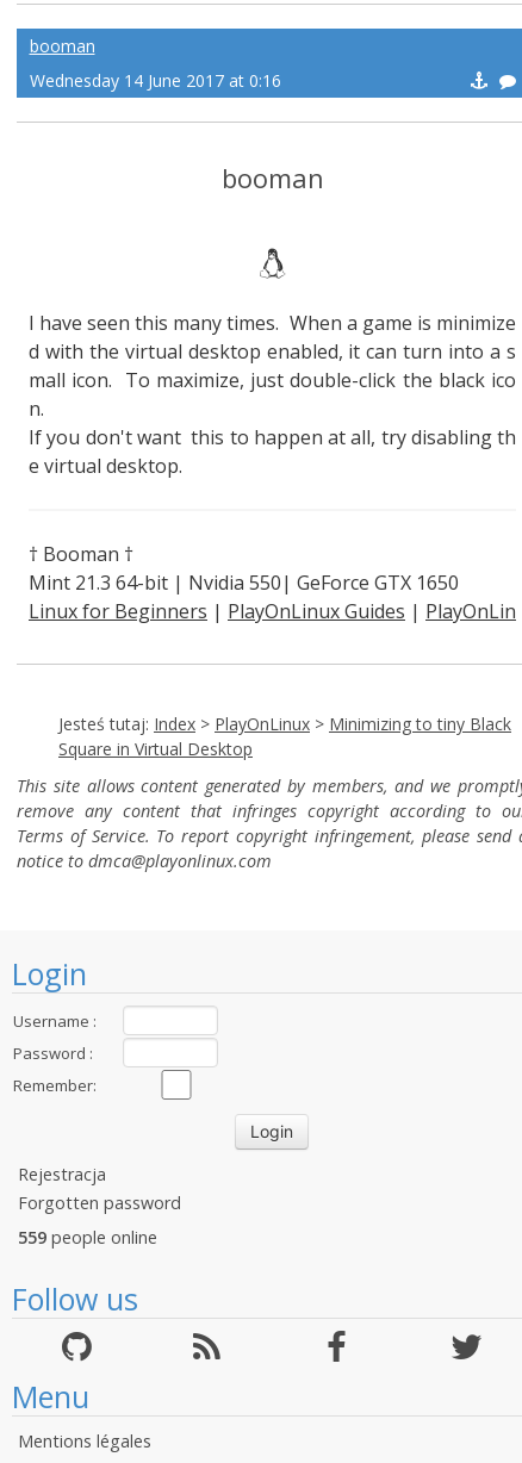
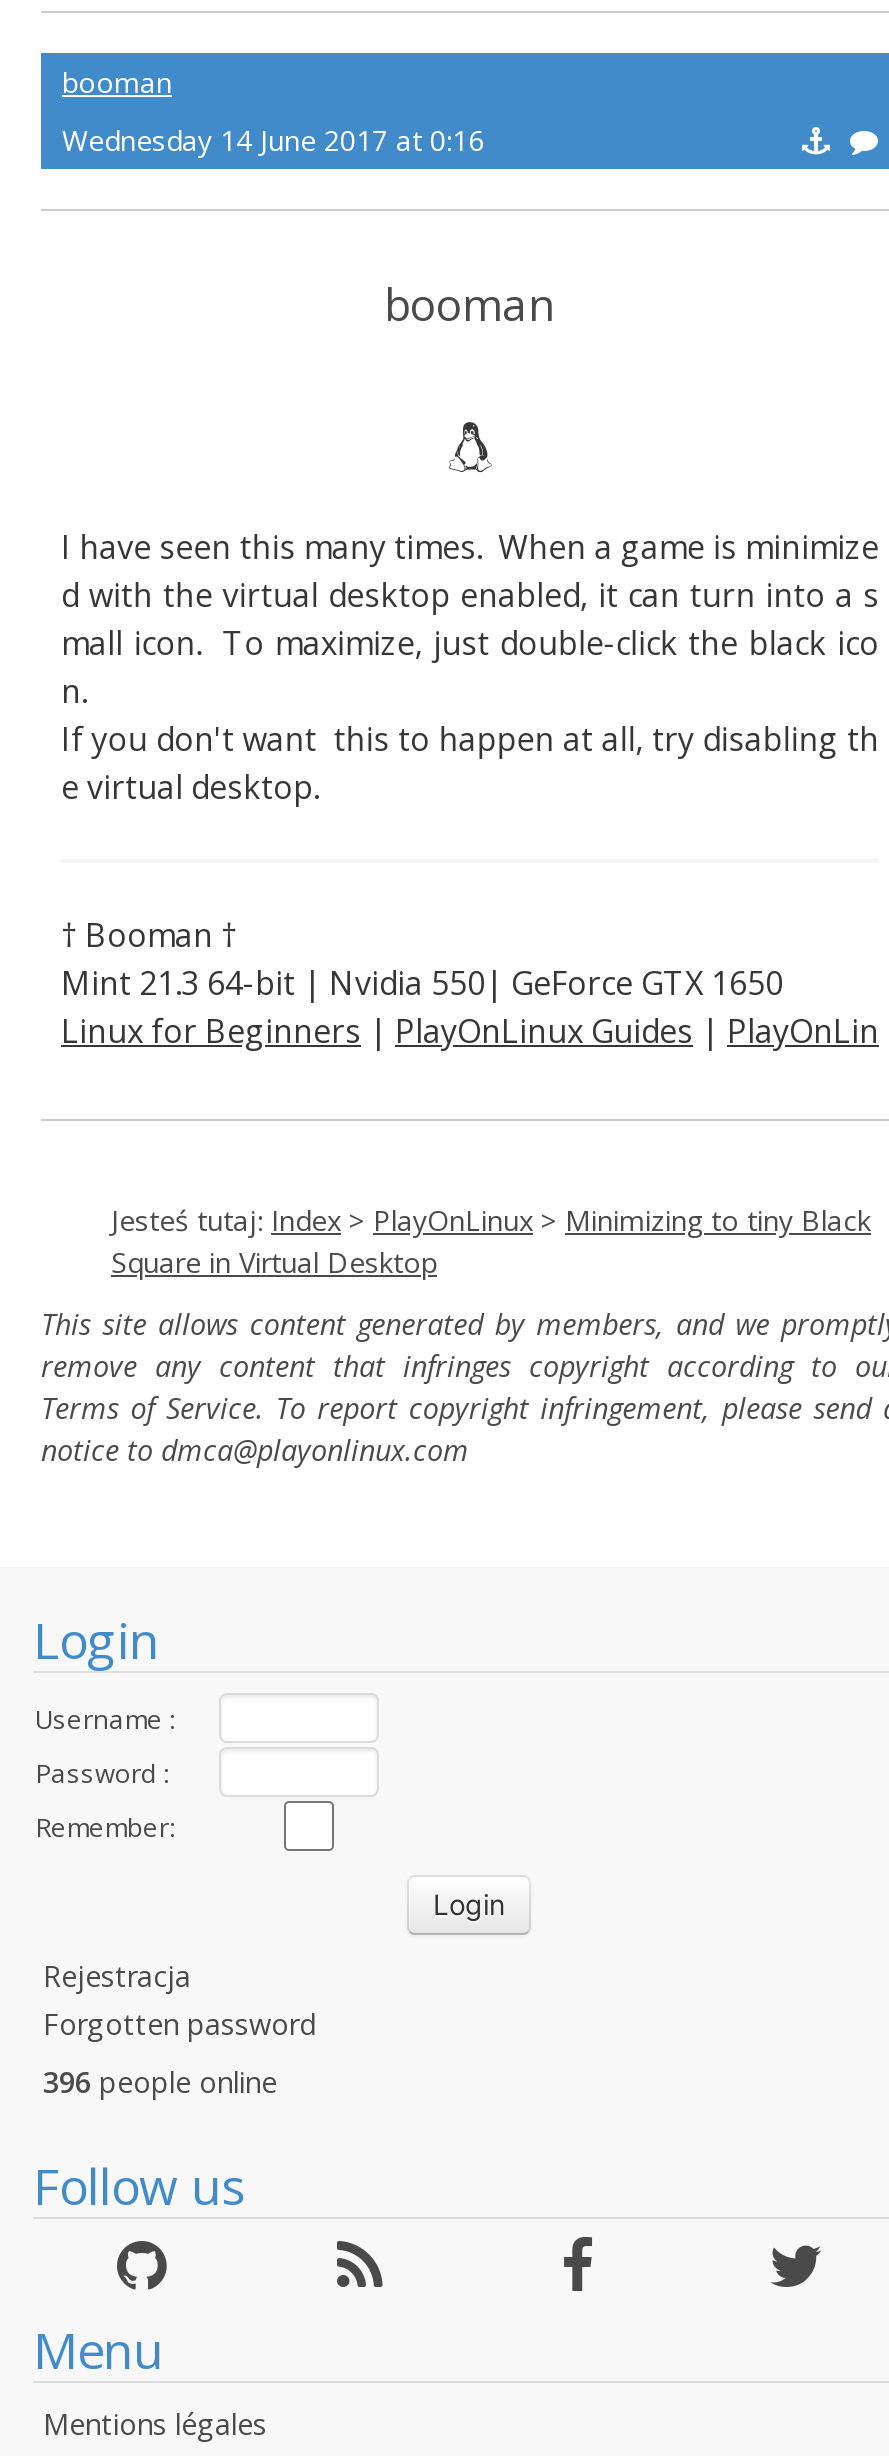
- 559 people online
+ 396 people online
